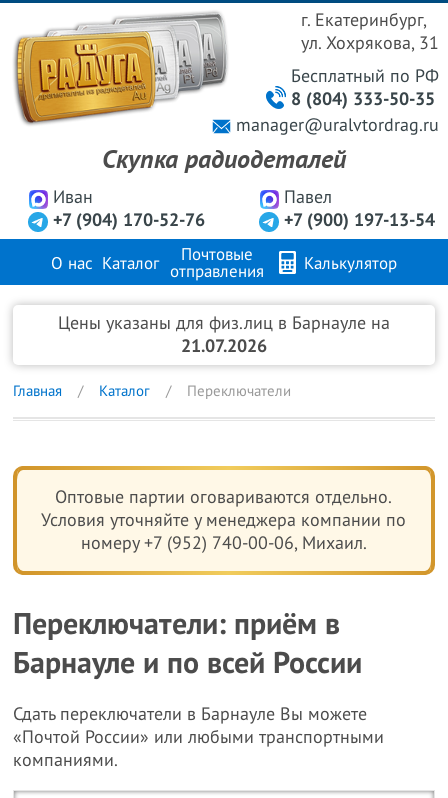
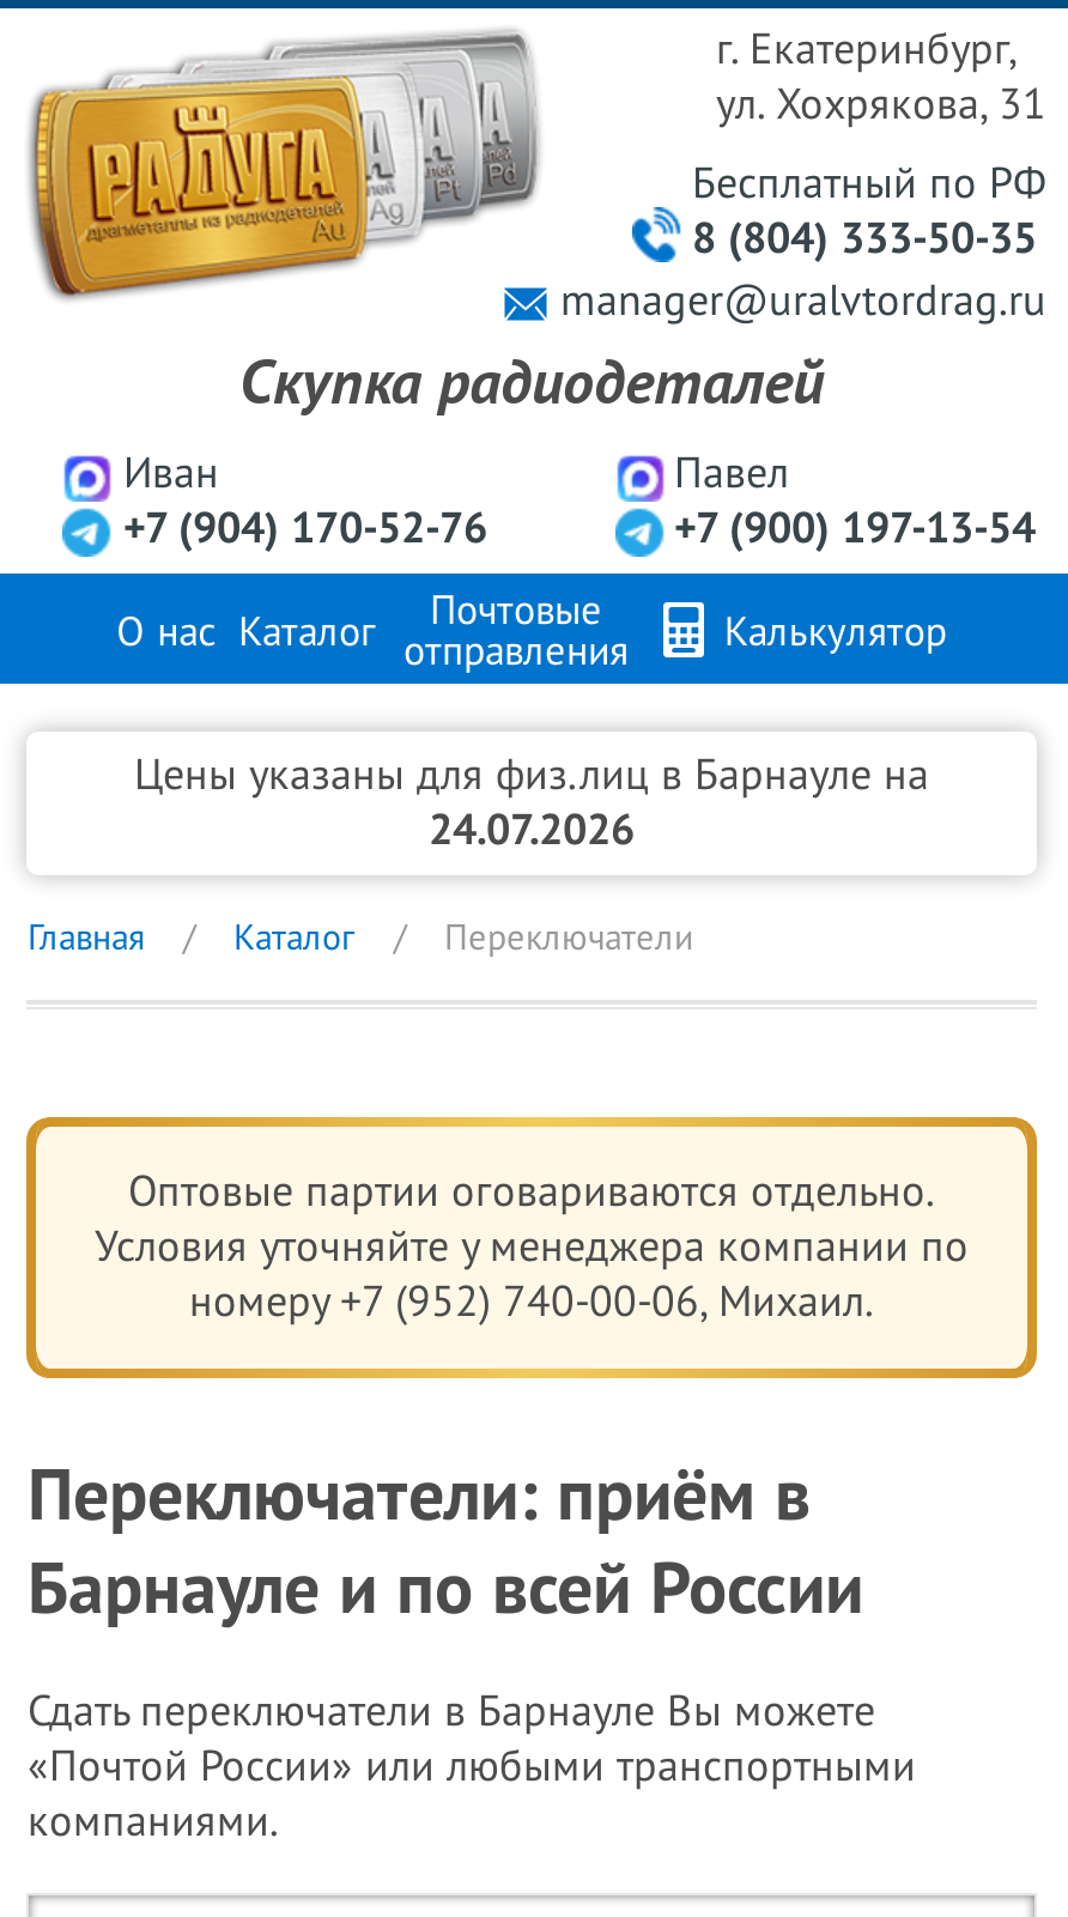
- 21.07.2026
+ 24.07.2026
